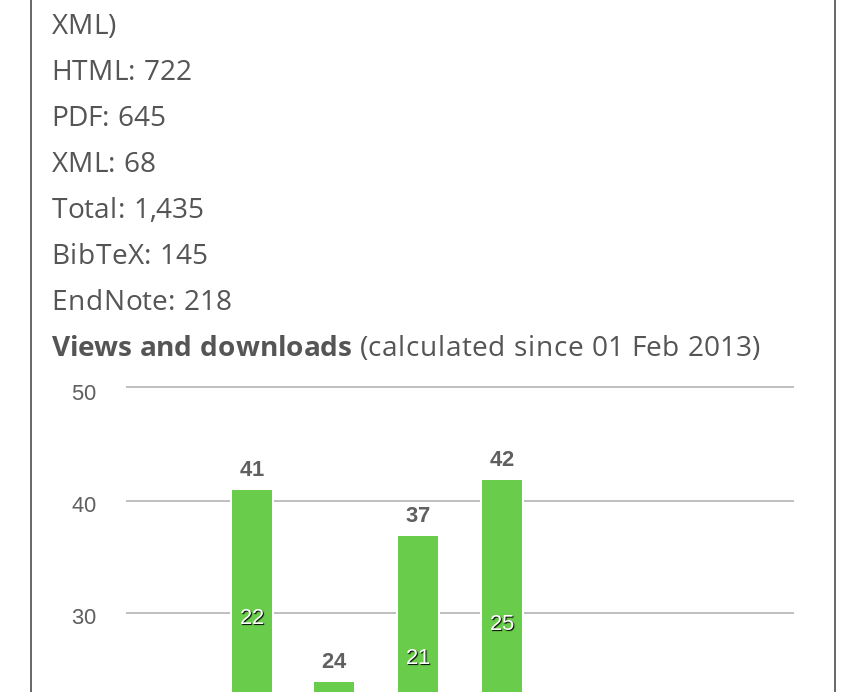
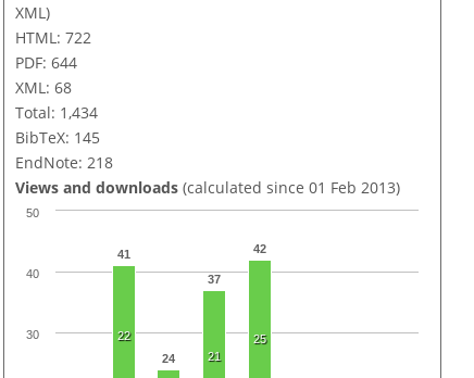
- PDF: 645
+ PDF: 644

- Total: 1,435
+ Total: 1,434
